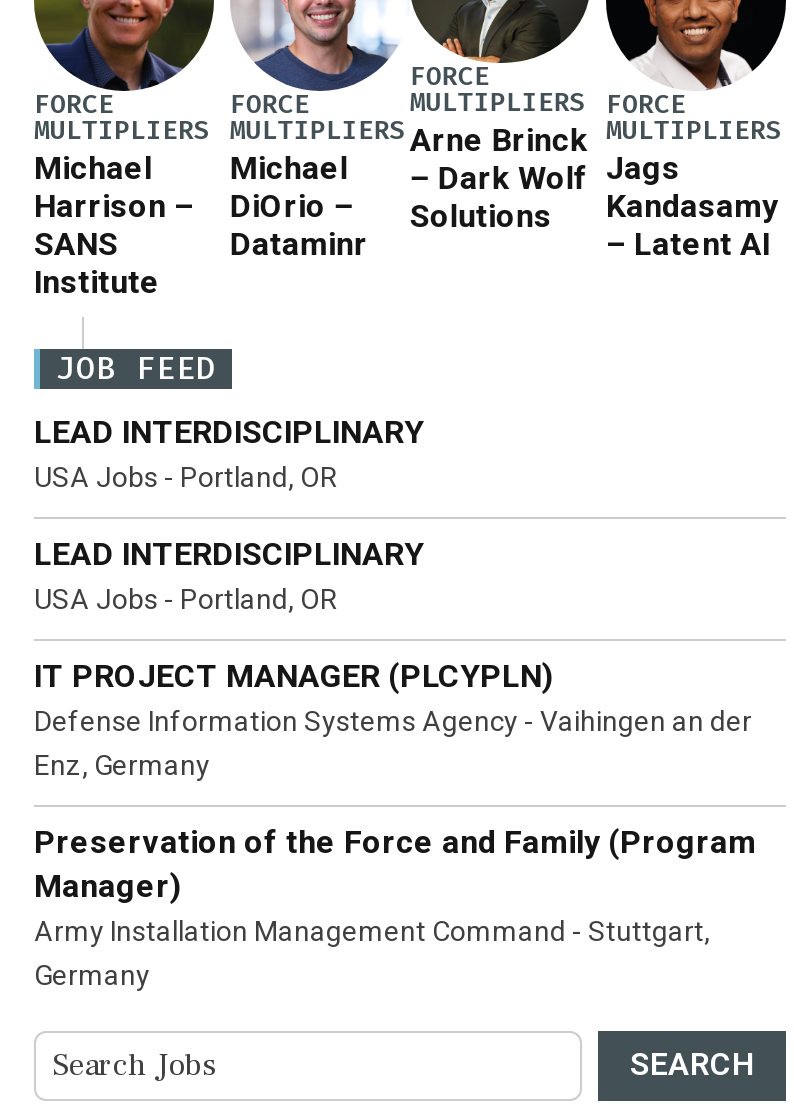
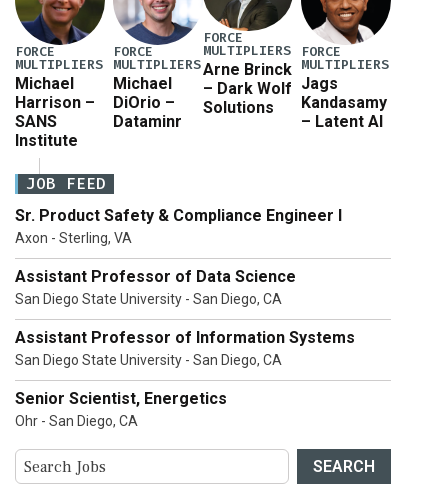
- LEAD INTERDISCIPLINARY
- USA Jobs - Portland, OR
+ Sr. Product Safety & Compliance Engineer I
+ Axon - Sterling, VA

- LEAD INTERDISCIPLINARY
- USA Jobs - Portland, OR
+ Assistant Professor of Data Science
+ San Diego State University - San Diego, CA

- IT PROJECT MANAGER (PLCYPLN)
- Defense Information Systems Agency - Vaihingen an der
- Enz, Germany
+ Assistant Professor of Information Systems
+ San Diego State University - San Diego, CA

- Preservation of the Force and Family (Program
- Manager)
- Army Installation Management Command - Stuttgart,
- Germany
+ Senior Scientist, Energetics
+ Ohr - San Diego, CA
